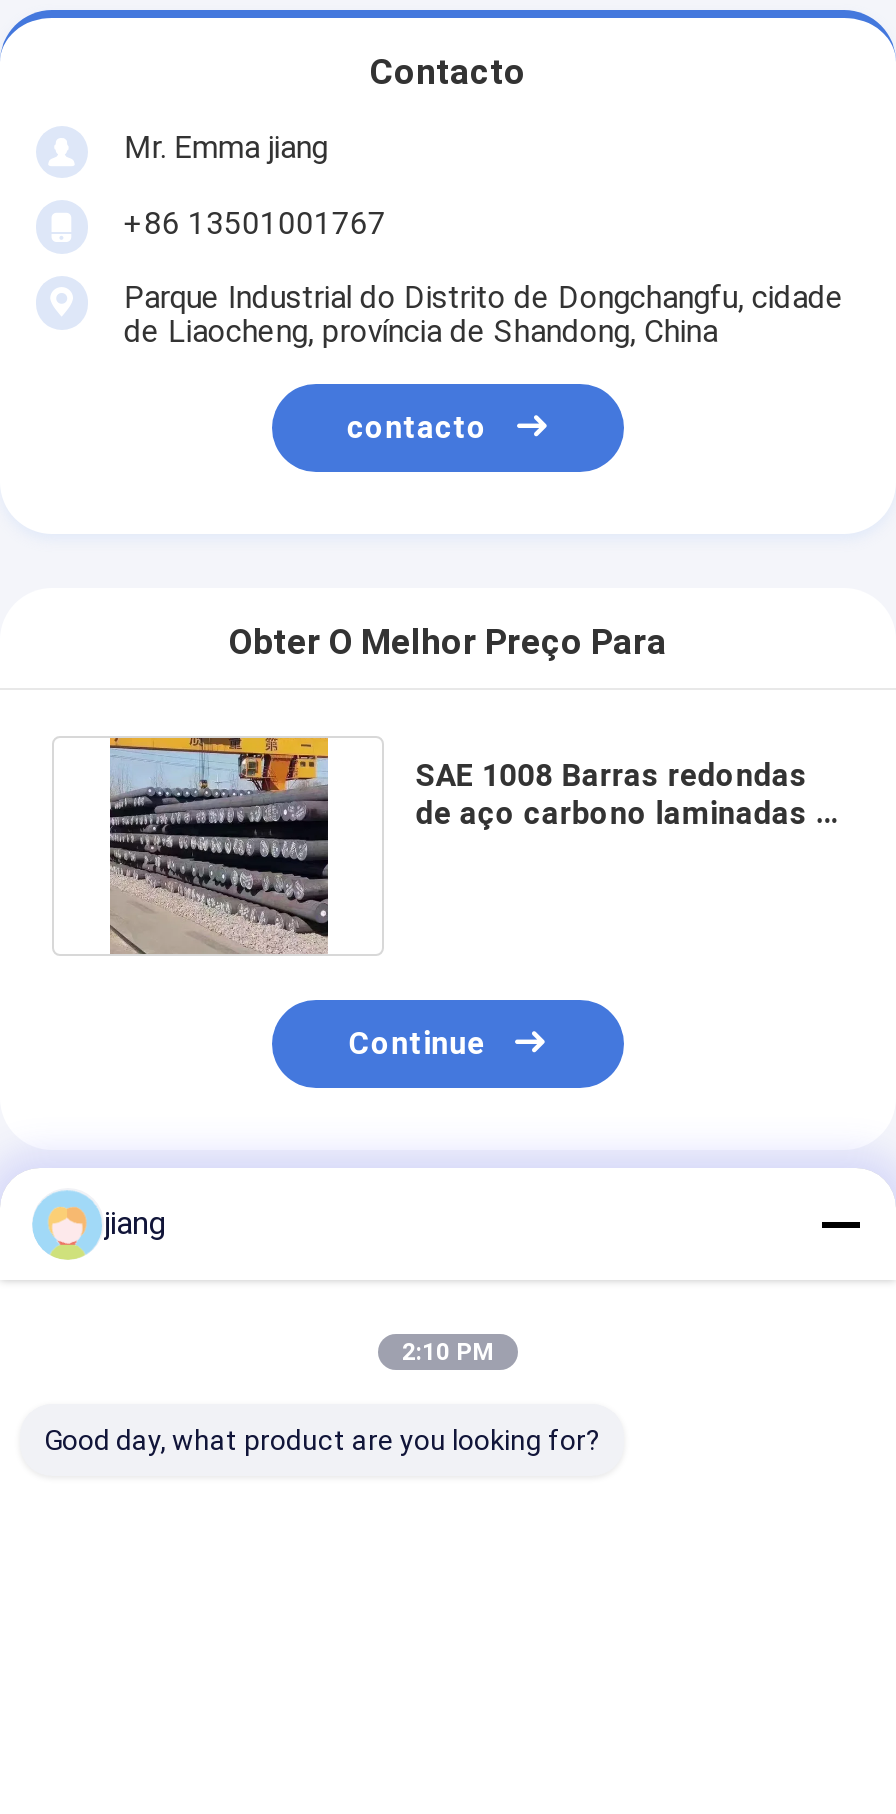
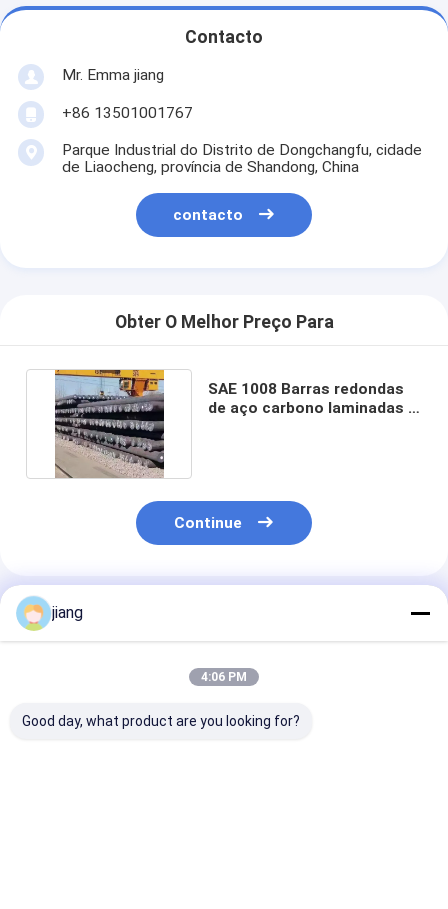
- 2:10 PM
+ 4:06 PM
